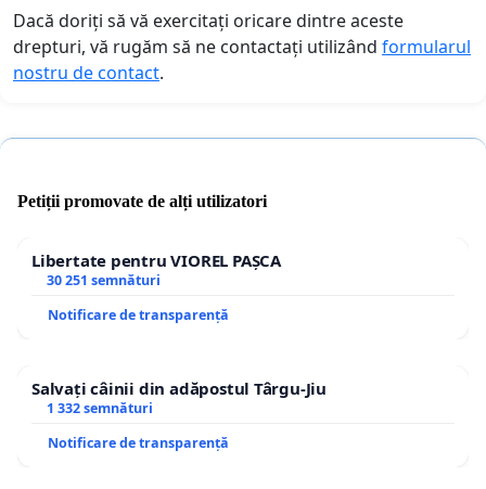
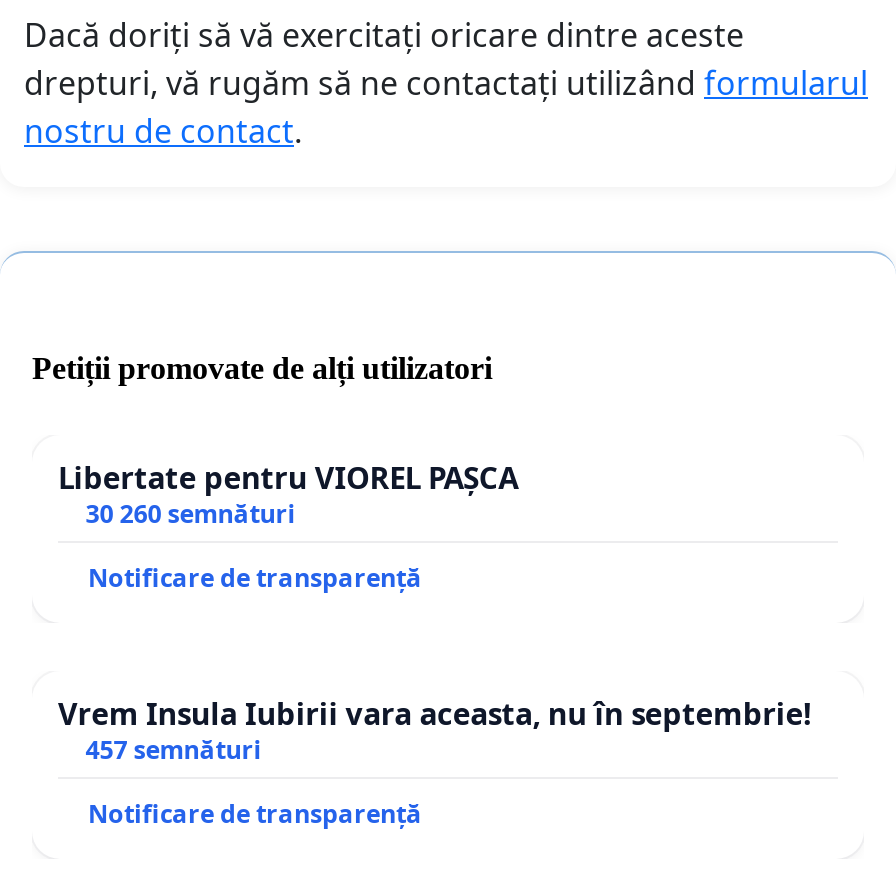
- 30 251 semnături
+ 30 260 semnături

- Salvați câinii din adăpostul Târgu-Jiu
- 1 332 semnături
+ Vrem Insula Iubirii vara aceasta, nu în septembrie!
+ 457 semnături
